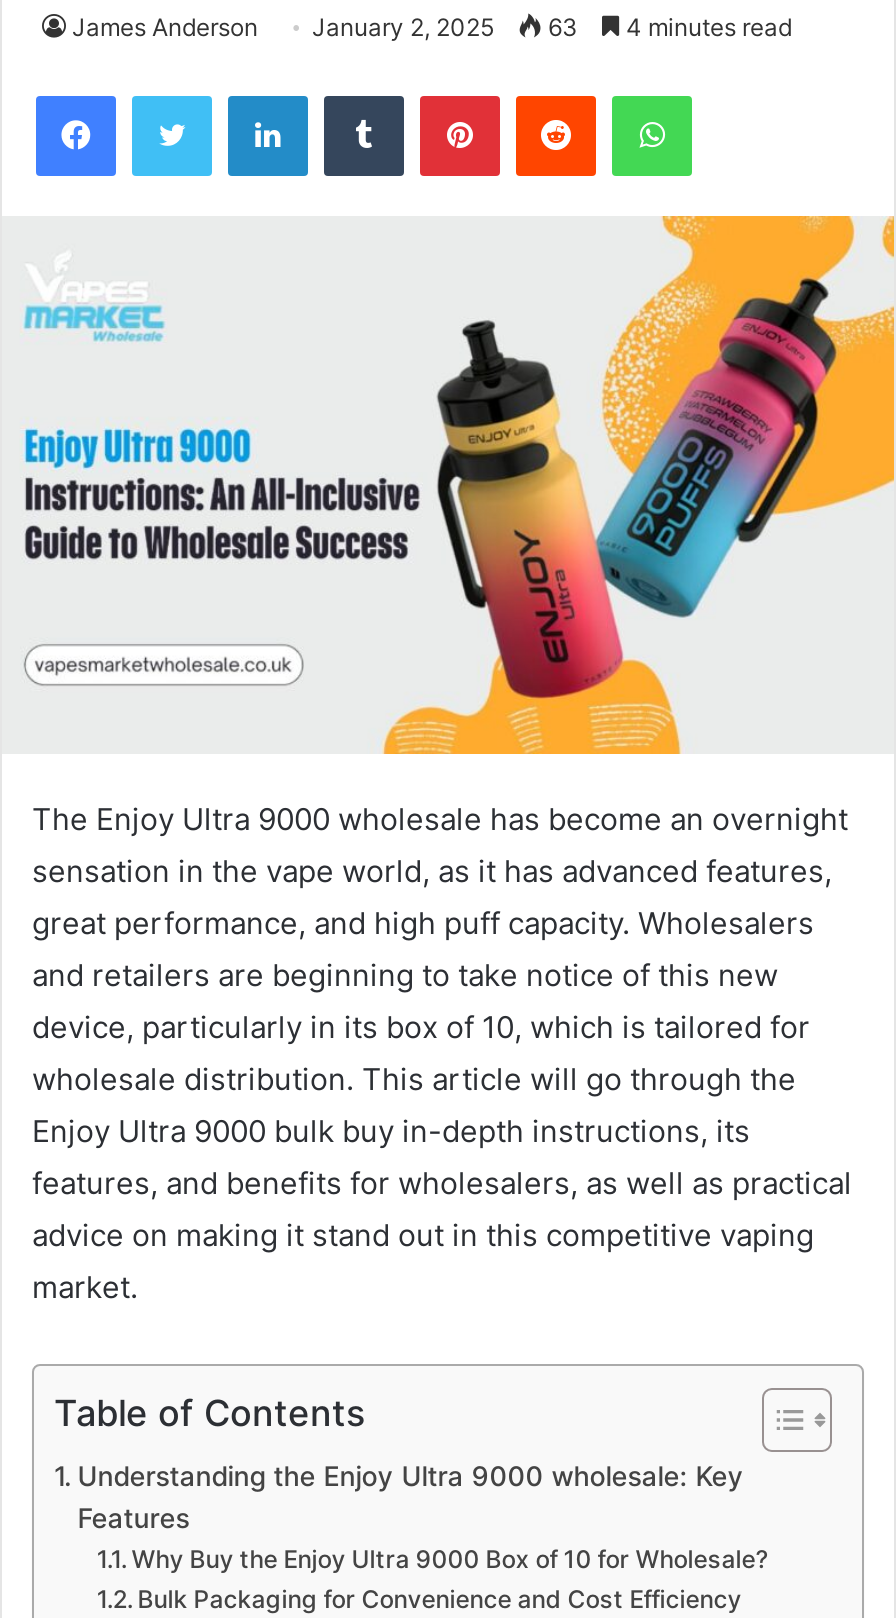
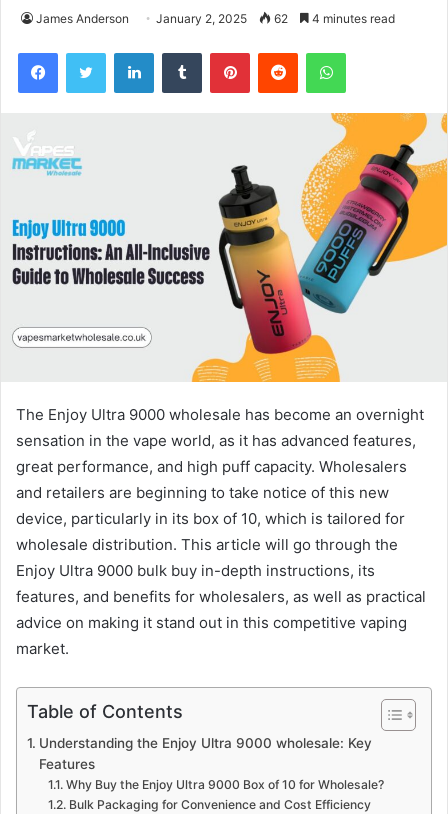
- James Anderson January 2, 2025 63 4 minutes read
+ James Anderson January 2, 2025 62 4 minutes read
